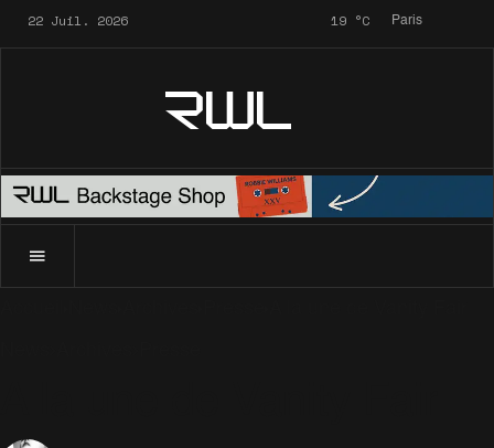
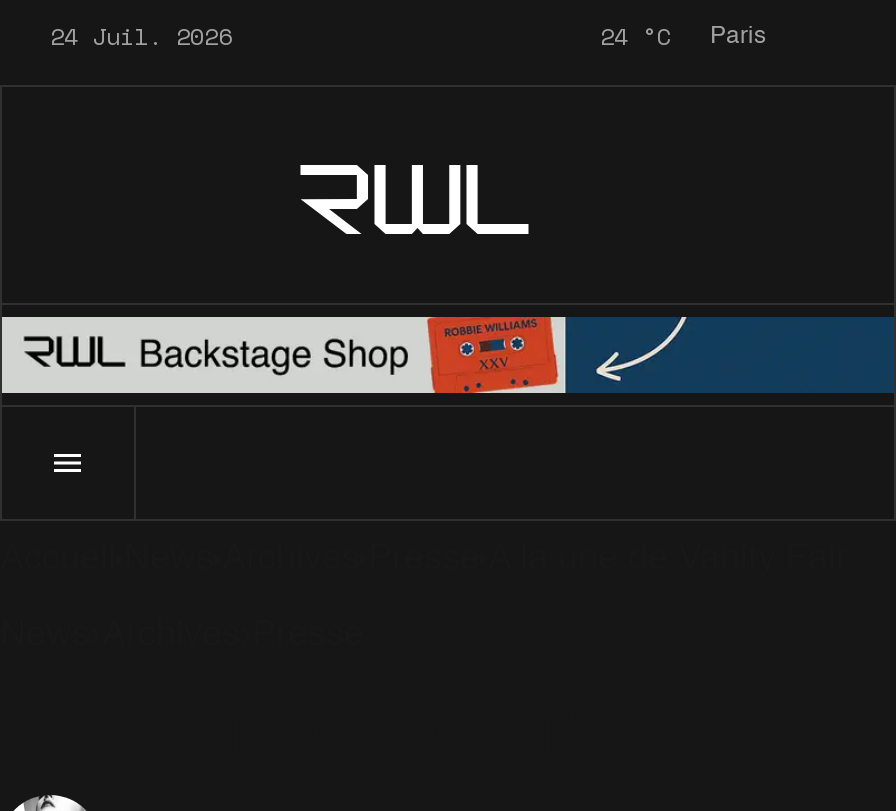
- 22 Juil. 2026
+ 24 Juil. 2026

- 19 °C Paris
+ 24 °C Paris
